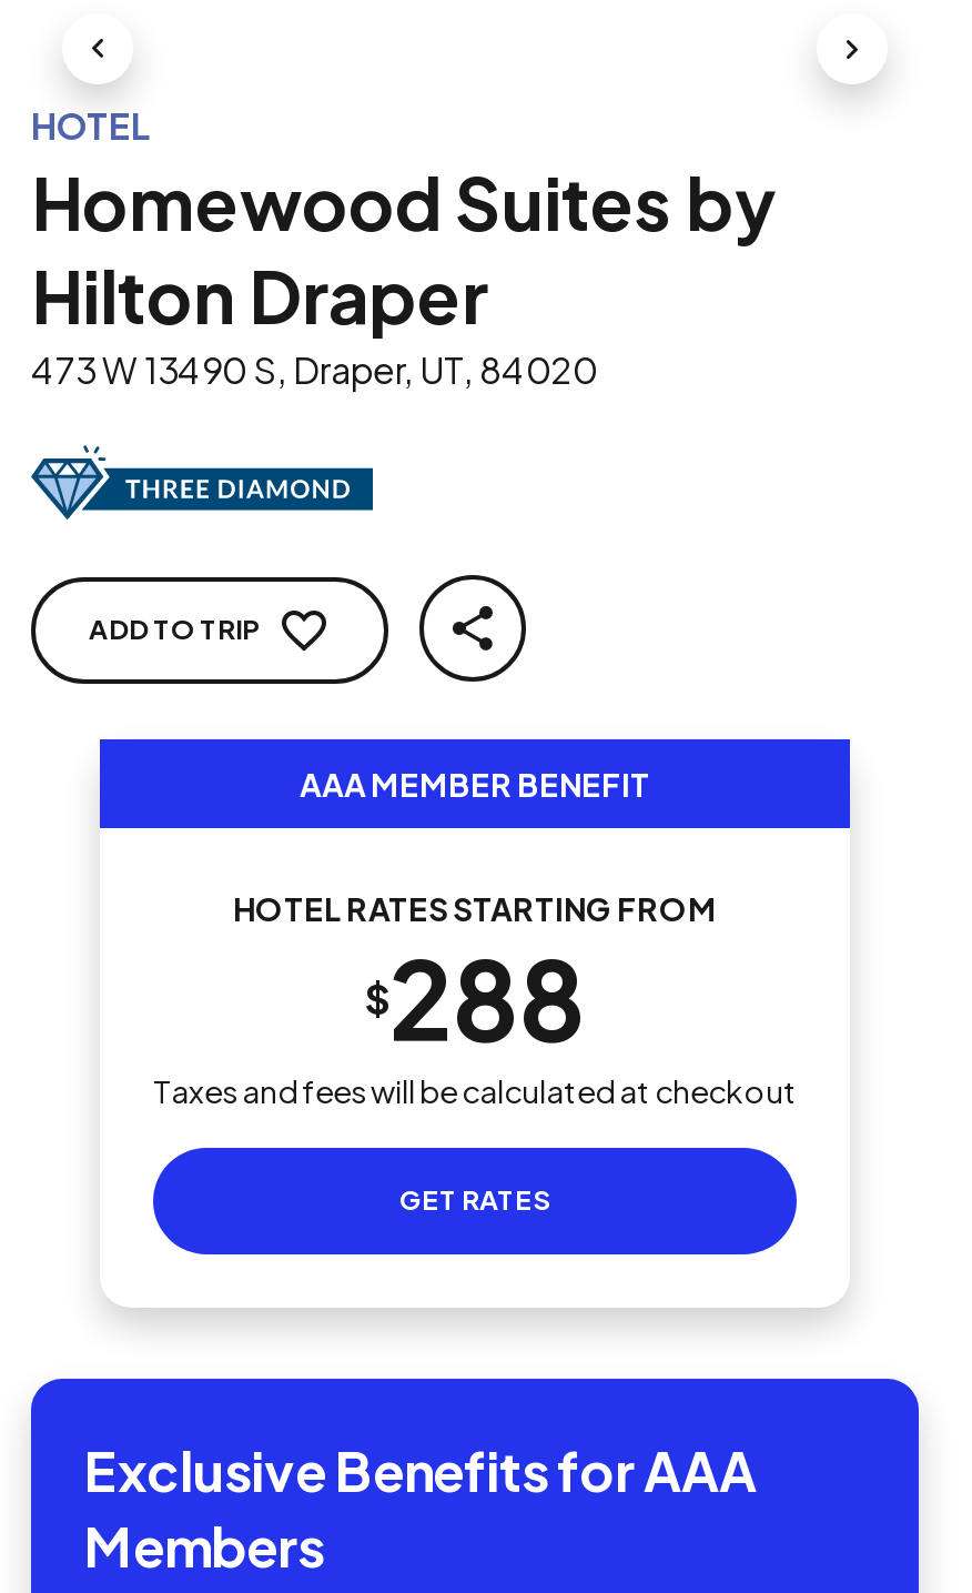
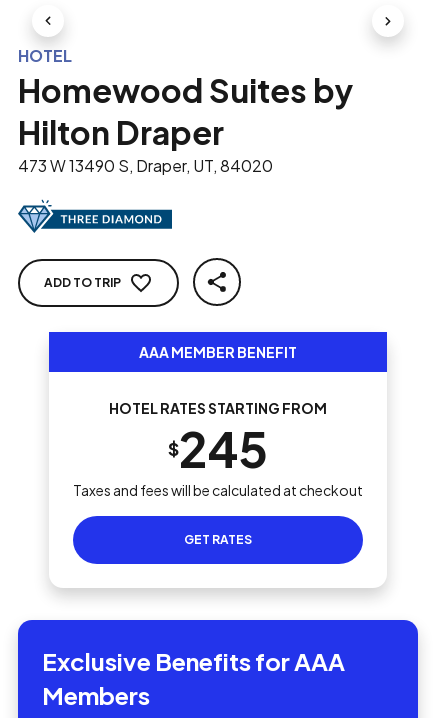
- $288
+ $245
